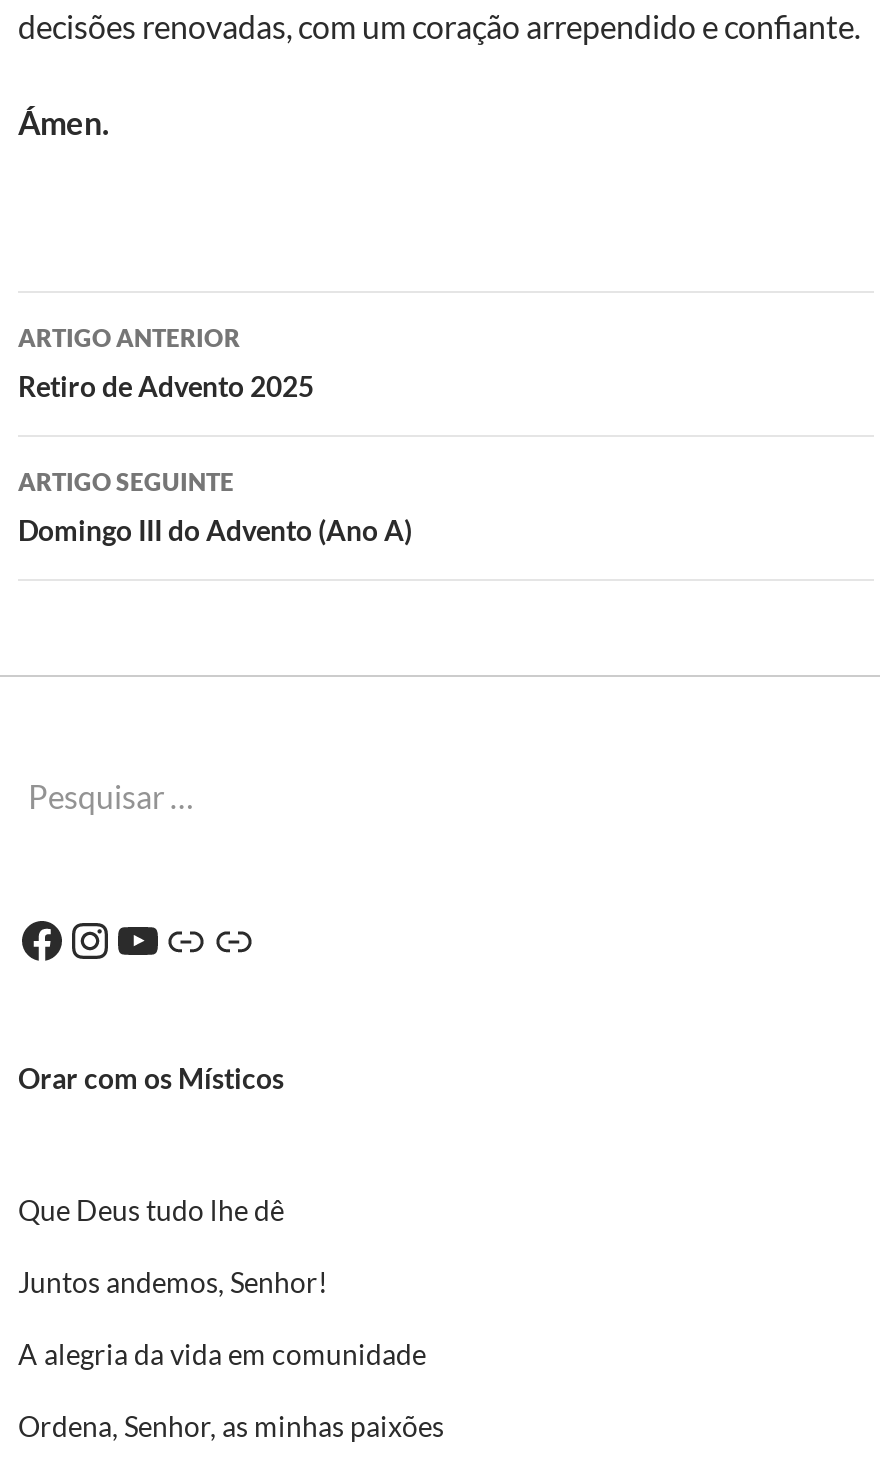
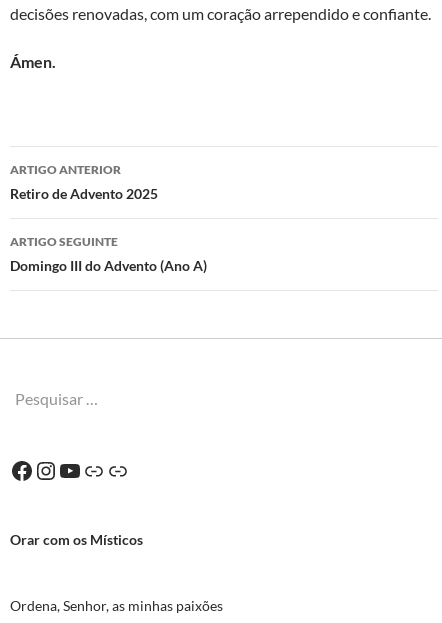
- Que Deus tudo lhe dê
- Juntos andemos, Senhor!
- A alegria da vida em comunidade
